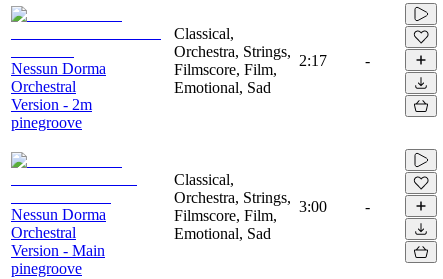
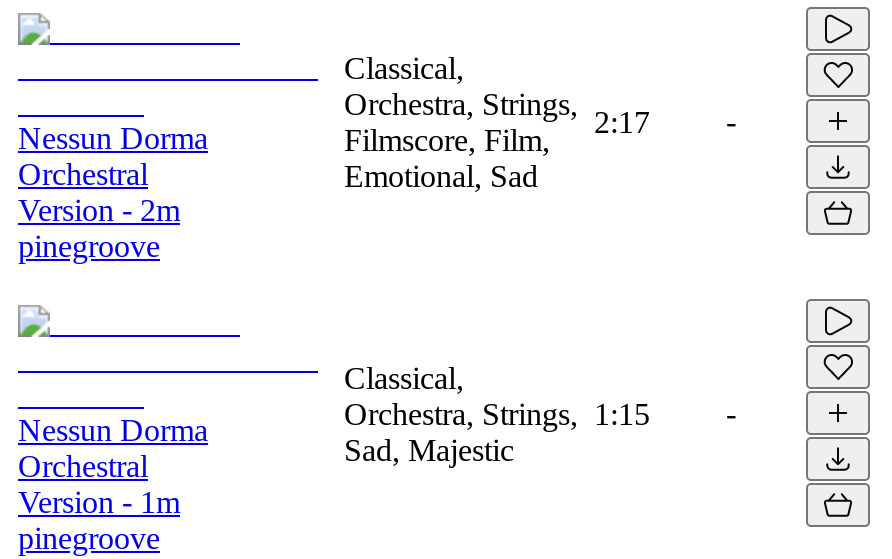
- 3:00
+ 1:15

- Filmscore, Film,
- Emotional, Sad
+ Sad, Majestic

- Version - Main
+ Version - 1m
